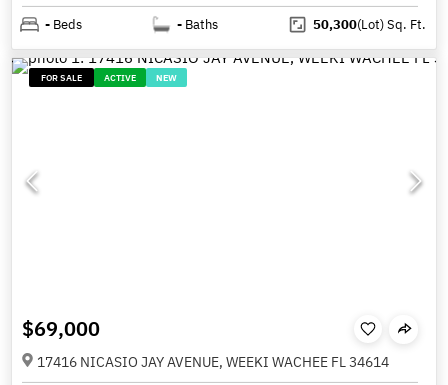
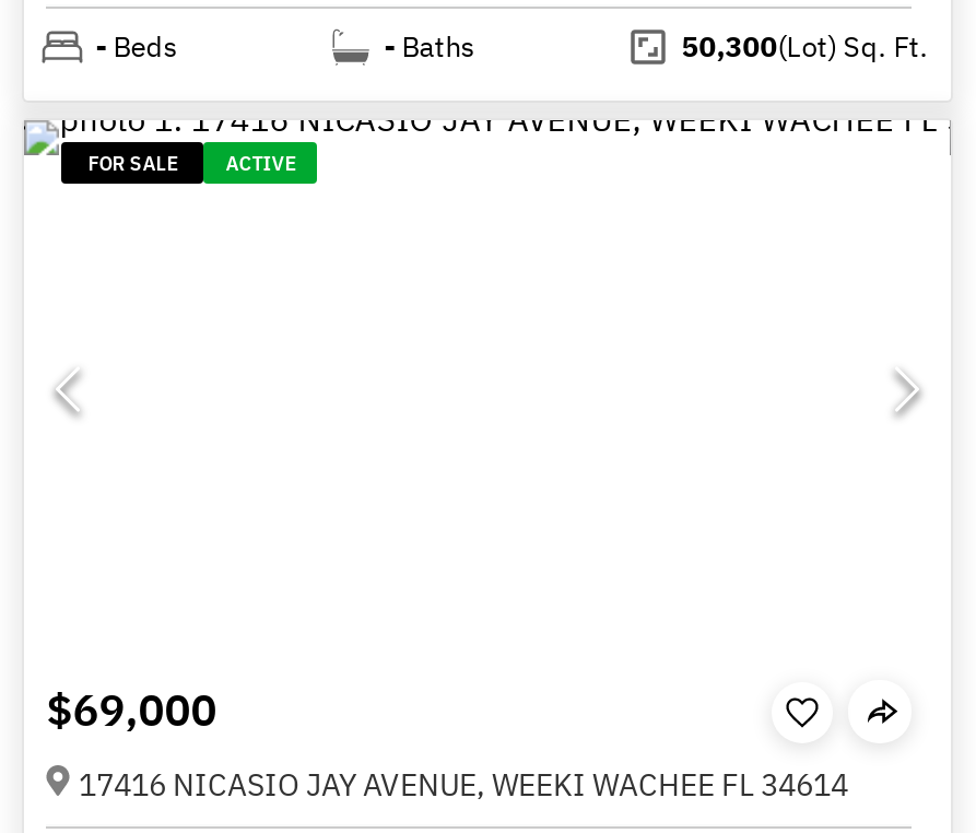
- NEW
